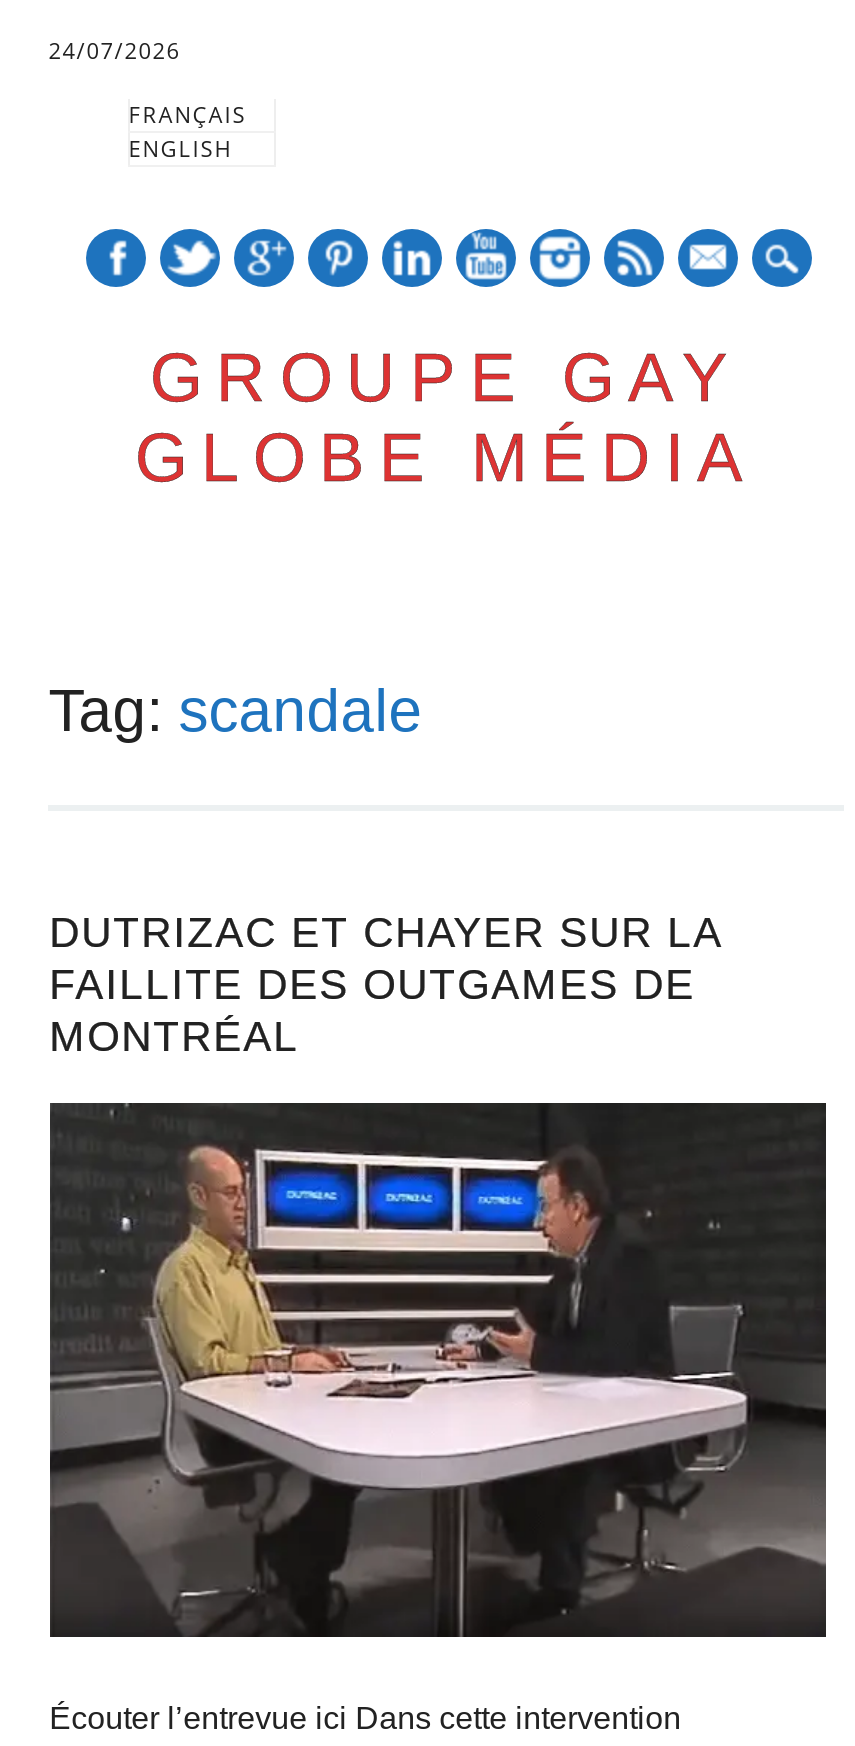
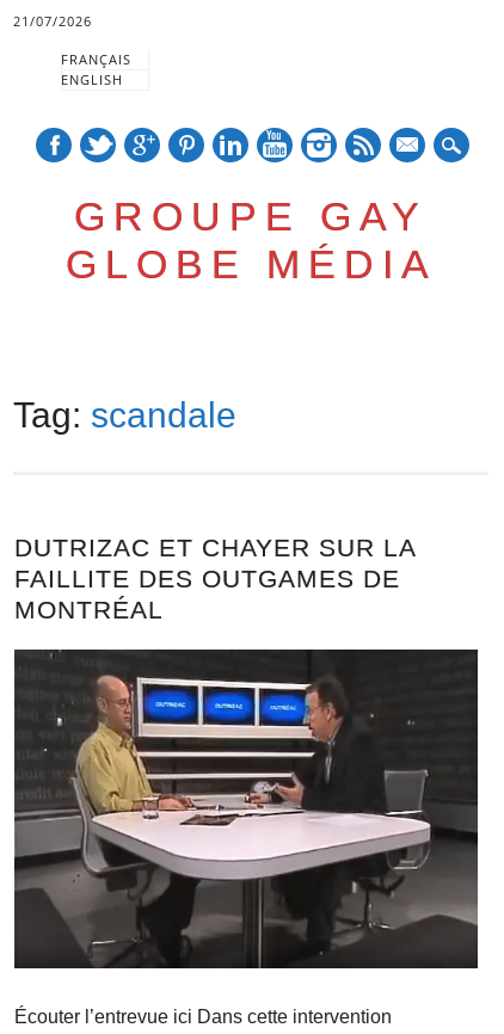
- 24/07/2026
+ 21/07/2026
